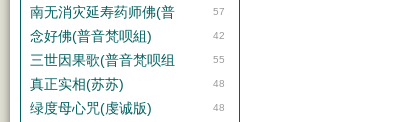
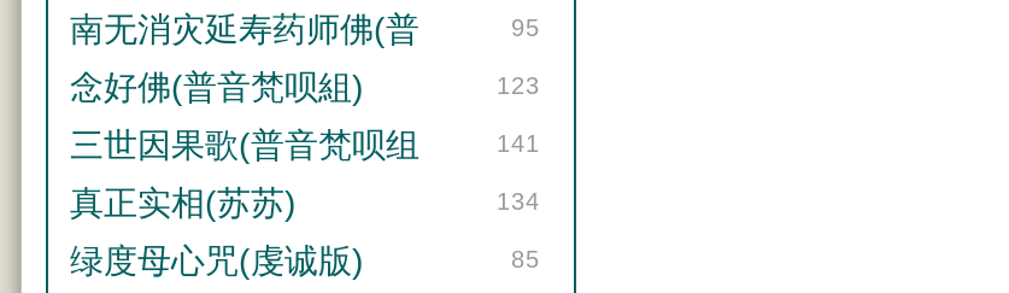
- 57
+ 95

- 42
+ 123

- 55
+ 141

- 48
+ 134

- 48
+ 85
